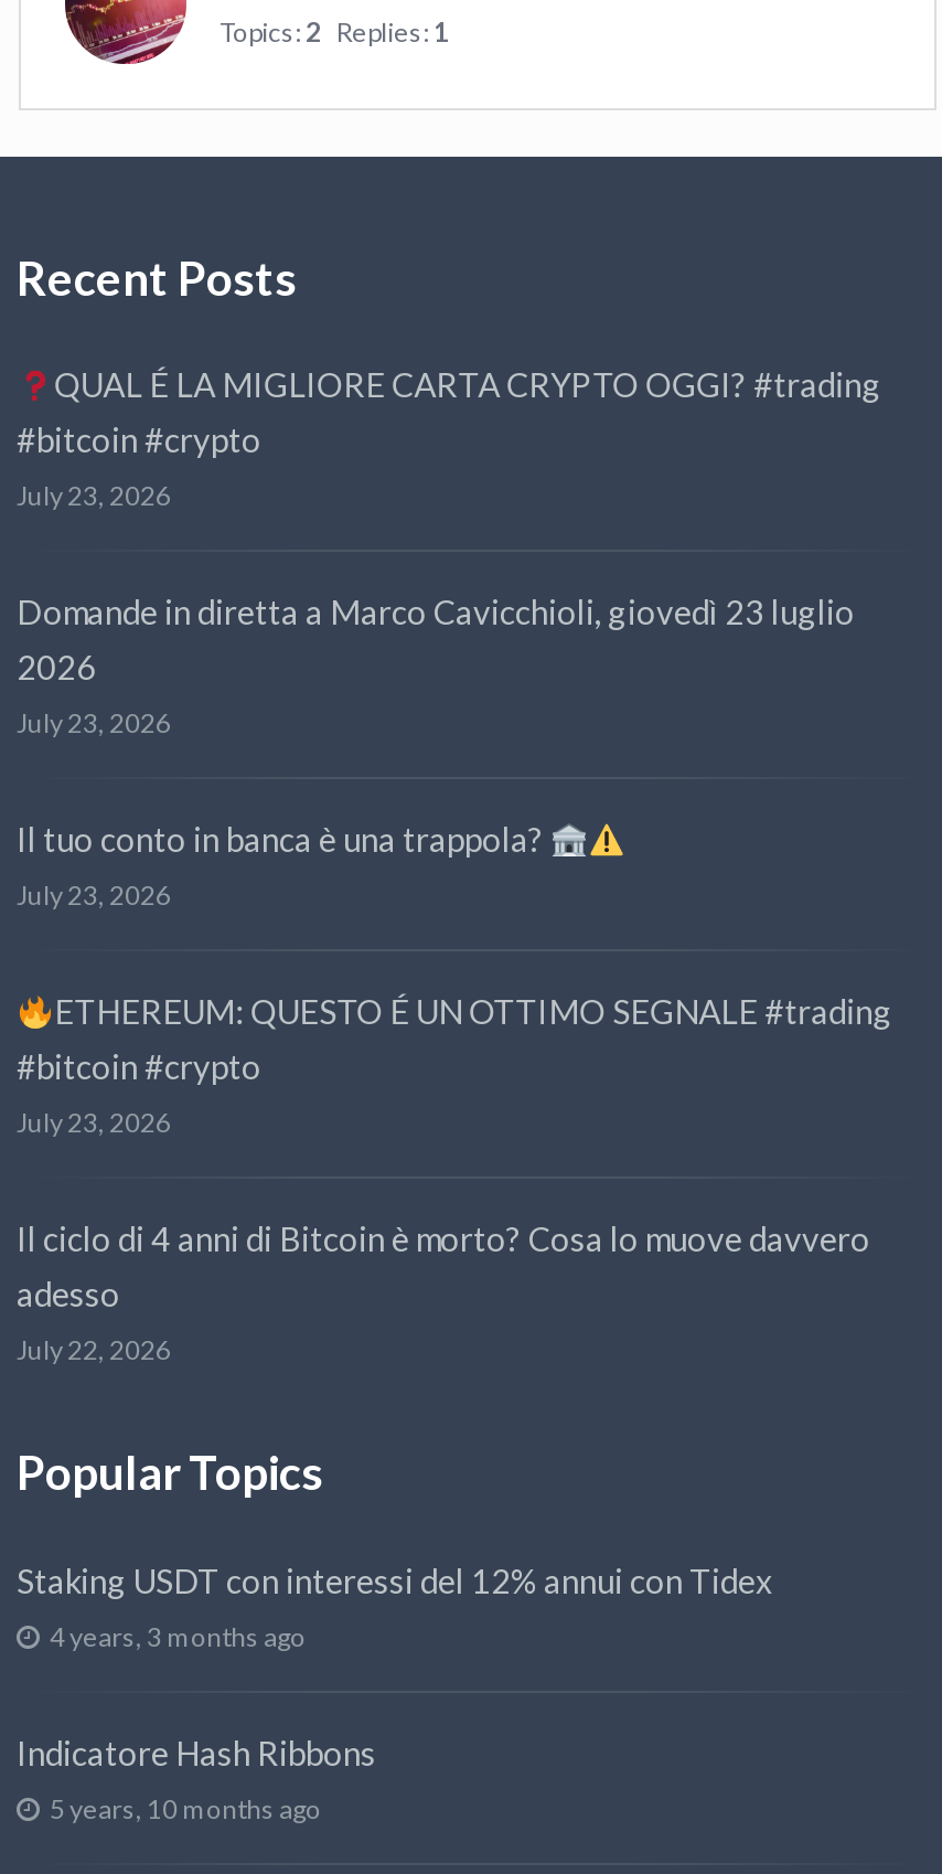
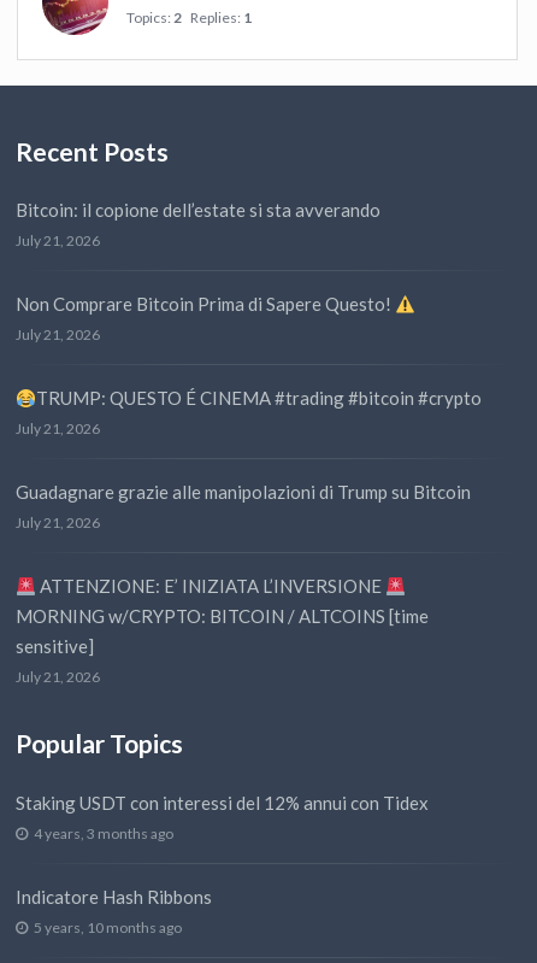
- QUAL É LA MIGLIORE CARTA CRYPTO OGGI? #trading
- #bitcoin #crypto
+ Bitcoin: il copione dell’estate si sta avverando

- July 23, 2026
+ July 21, 2026

- Domande in diretta a Marco Cavicchioli, giovedì 23 luglio
- 2026
+ Non Comprare Bitcoin Prima di Sapere Questo!

- July 23, 2026
+ July 21, 2026

- Il tuo conto in banca è una trappola?
+ TRUMP: QUESTO É CINEMA #trading #bitcoin #crypto

- July 23, 2026
+ July 21, 2026

- ETHEREUM: QUESTO É UN OTTIMO SEGNALE #trading
- #bitcoin #crypto
+ Guadagnare grazie alle manipolazioni di Trump su Bitcoin

- July 23, 2026
+ July 21, 2026

- Il ciclo di 4 anni di Bitcoin è morto? Cosa lo muove davvero
- adesso
+ ATTENZIONE: E’ INIZIATA L’INVERSIONE
+ MORNING w/CRYPTO: BITCOIN / ALTCOINS [time
+ sensitive]

- July 22, 2026
+ July 21, 2026
